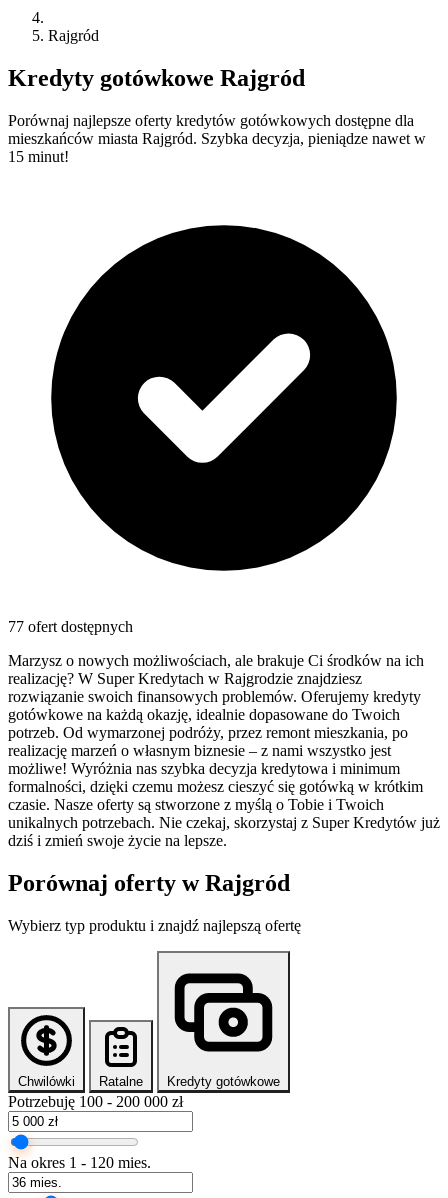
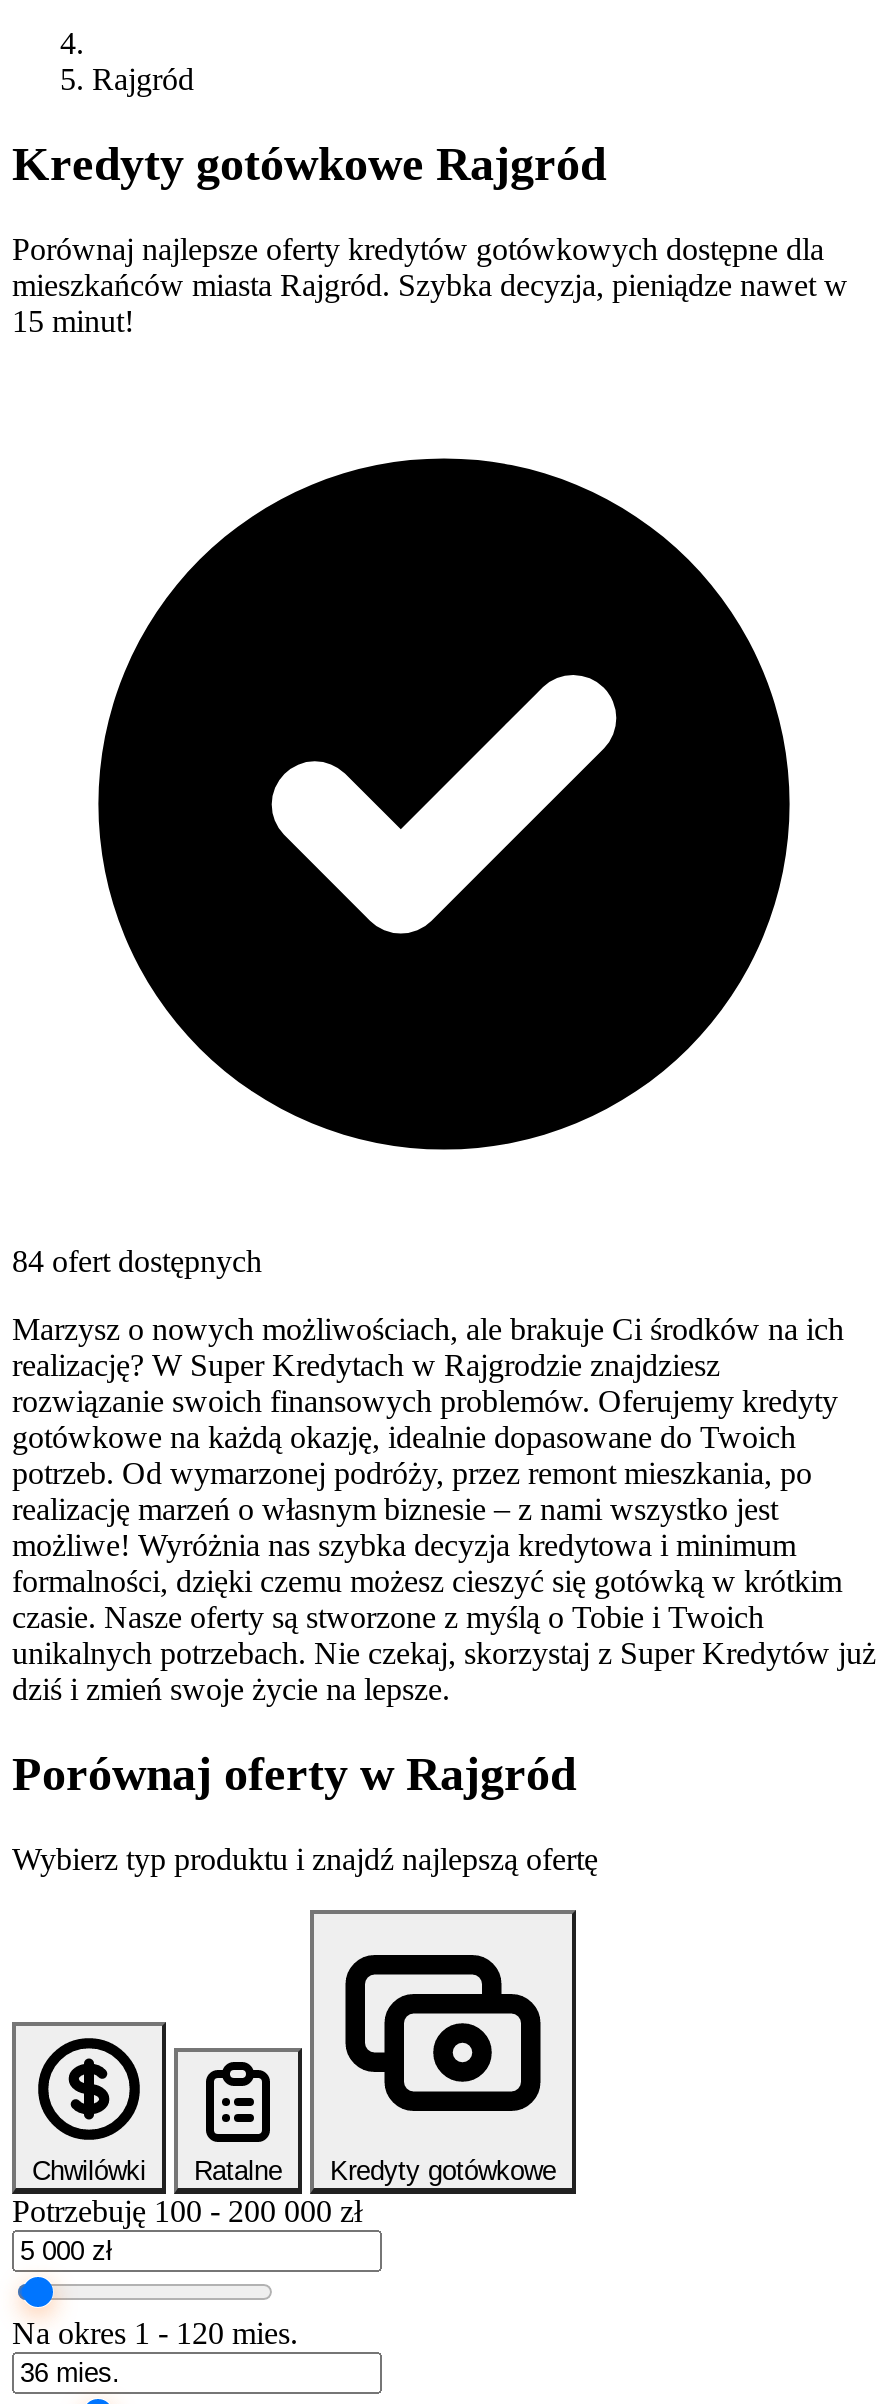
- 77 ofert dostępnych
+ 84 ofert dostępnych
